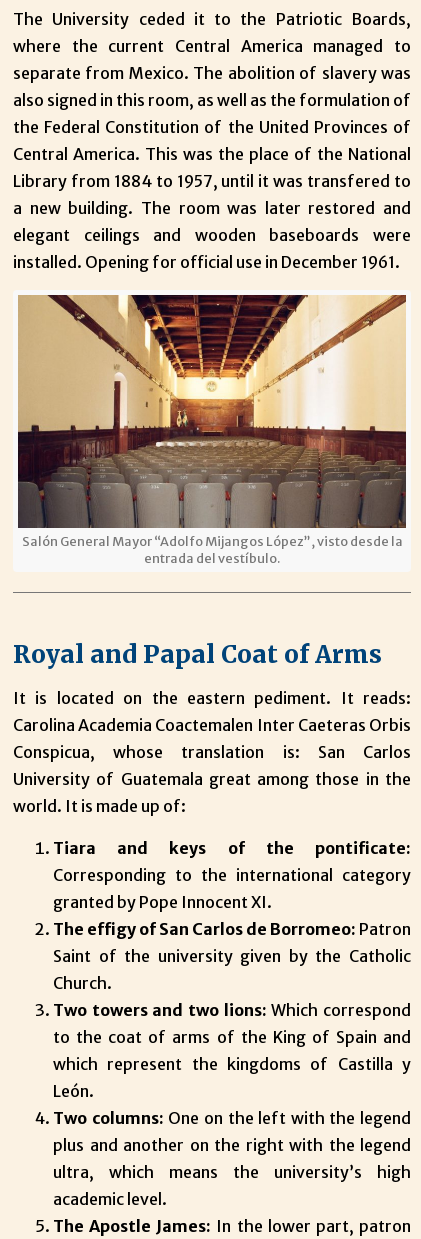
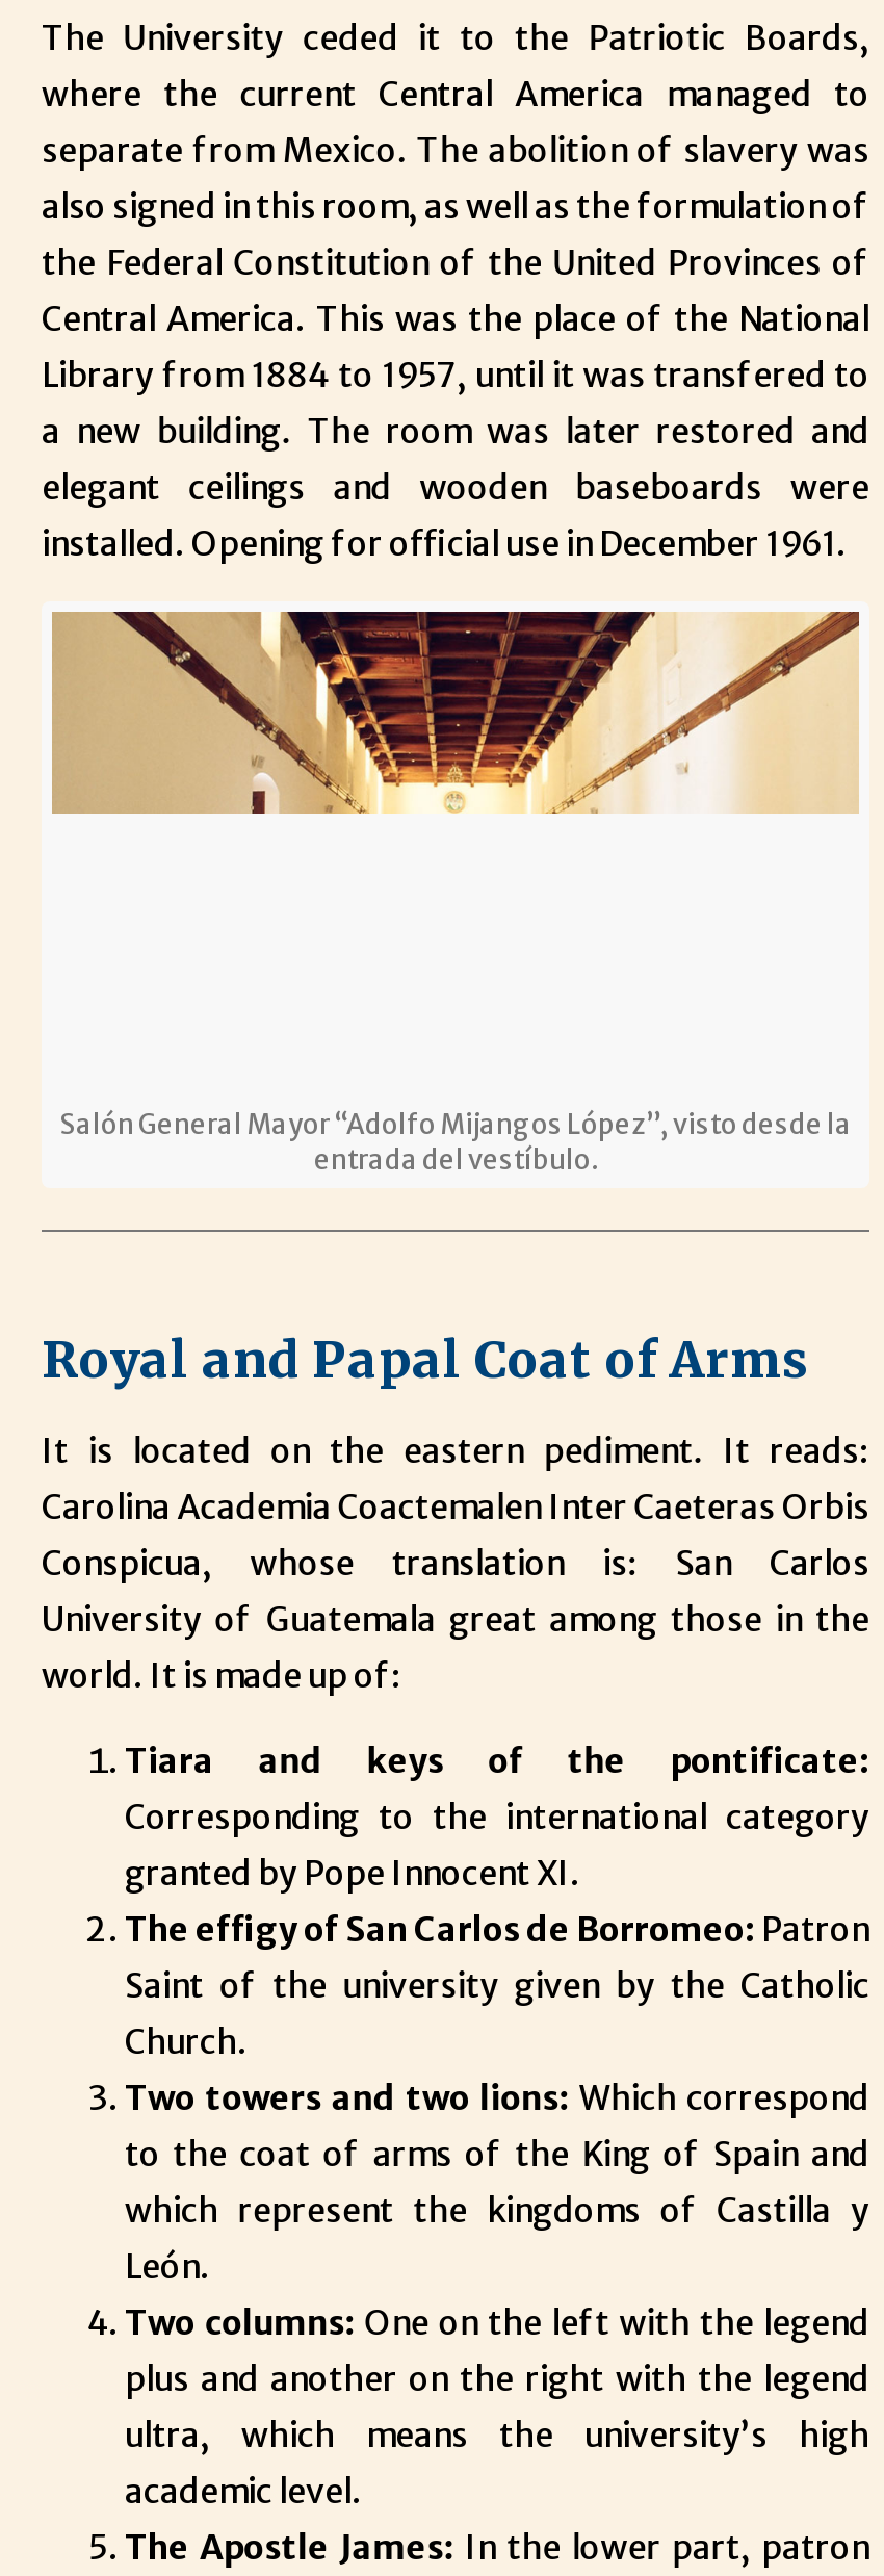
- [image]
